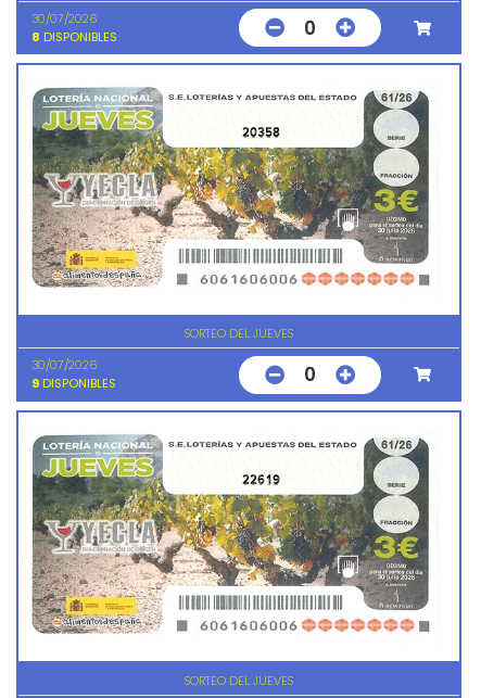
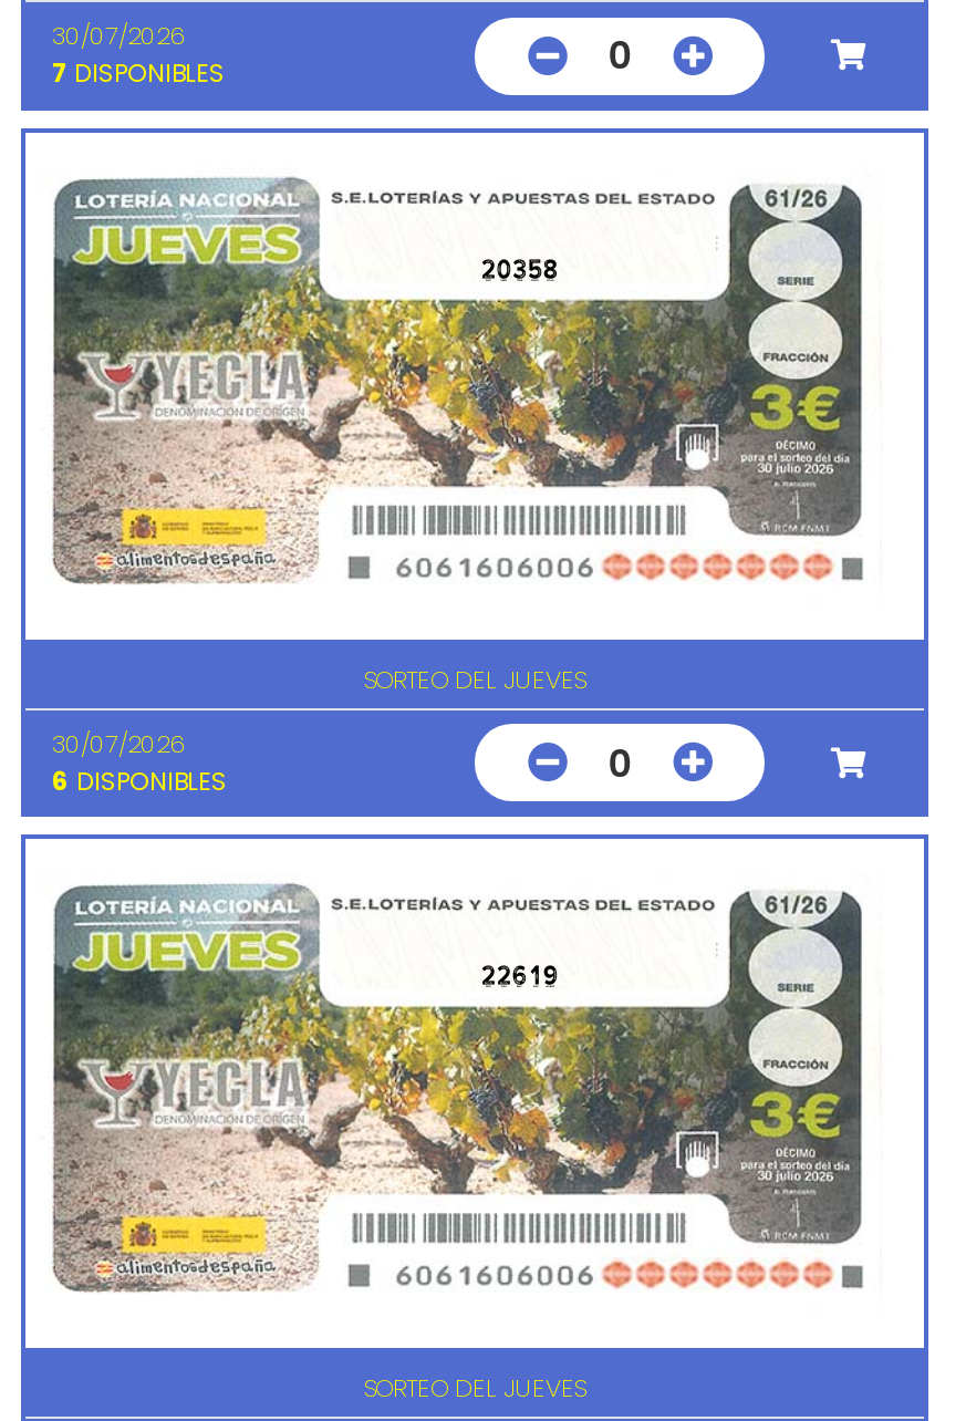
- 8 DISPONIBLES
+ 7 DISPONIBLES

- 9 DISPONIBLES
+ 6 DISPONIBLES
